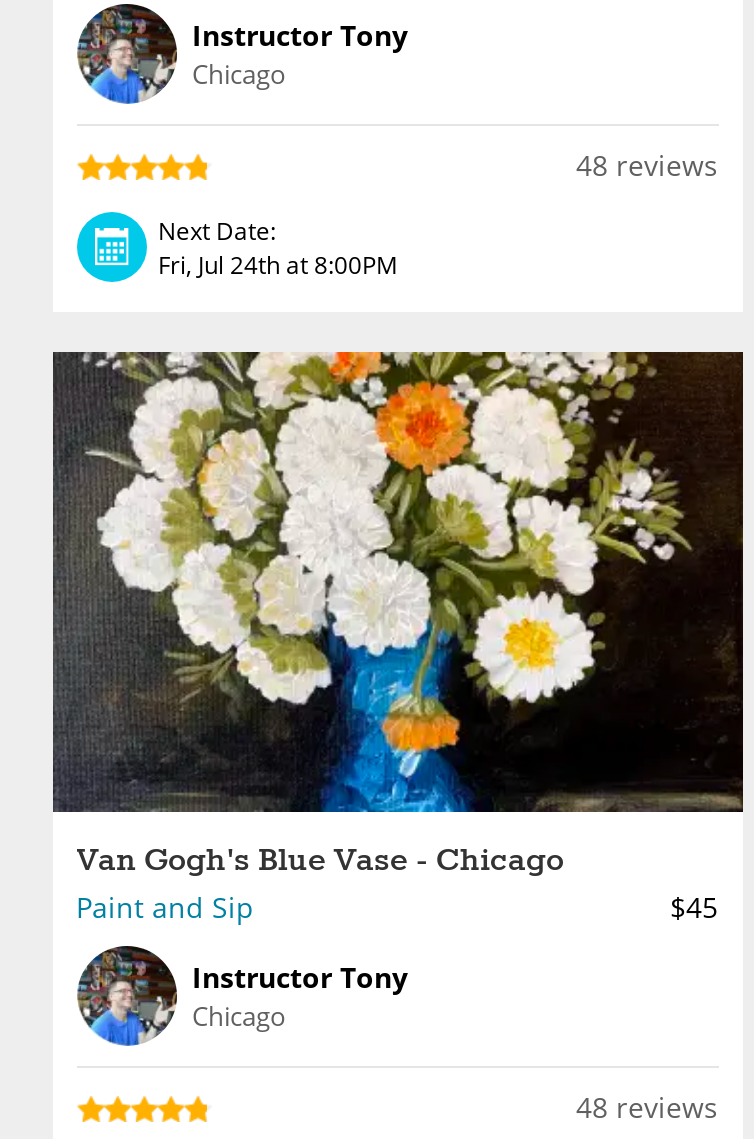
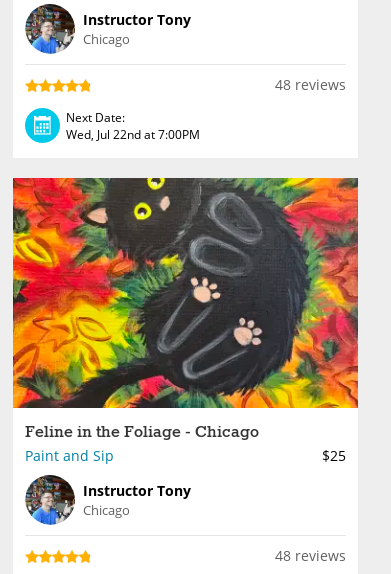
- Fri, Jul 24th at 8:00PM
+ Wed, Jul 22nd at 7:00PM

- [image]
- Van Gogh's Blue Vase - Chicago
+ [image]
+ Feline in the Foliage - Chicago

- $45
+ $25
